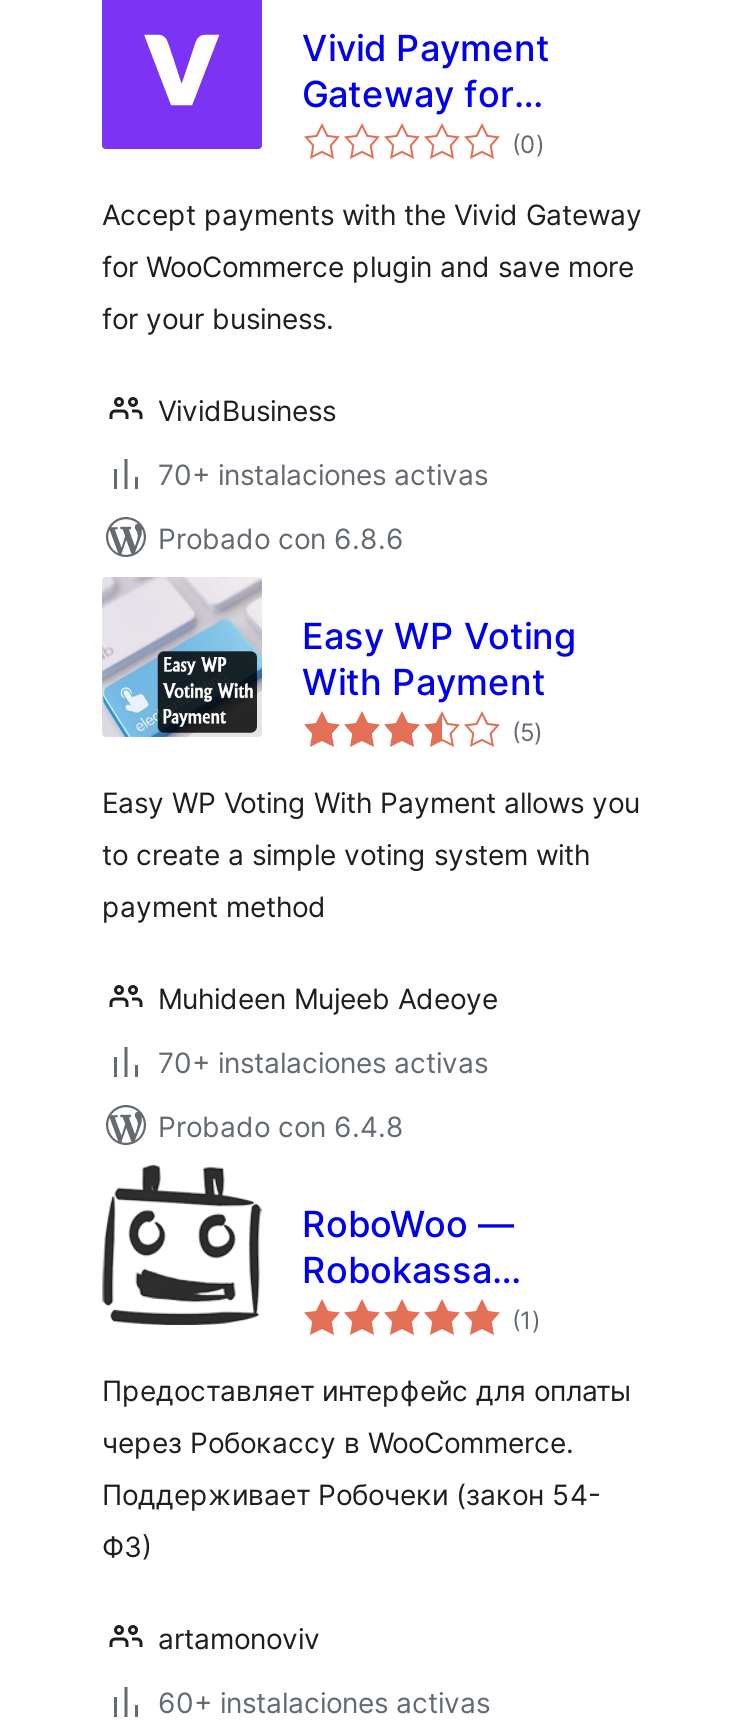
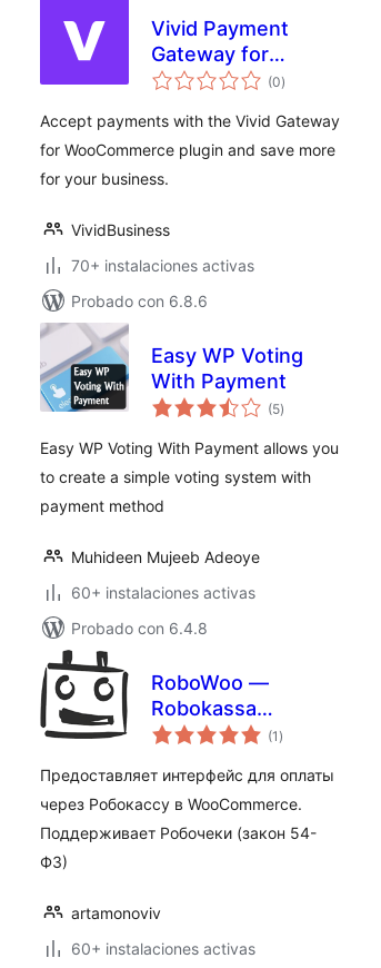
- 70+ instalaciones activas
+ 60+ instalaciones activas
